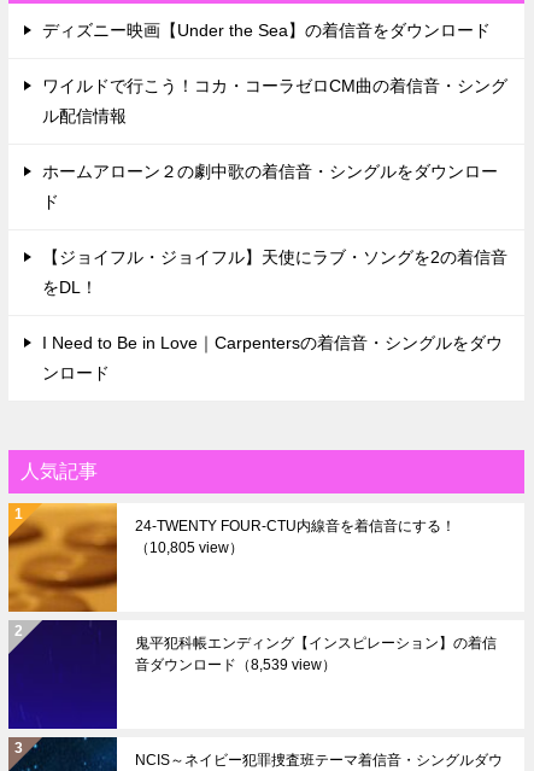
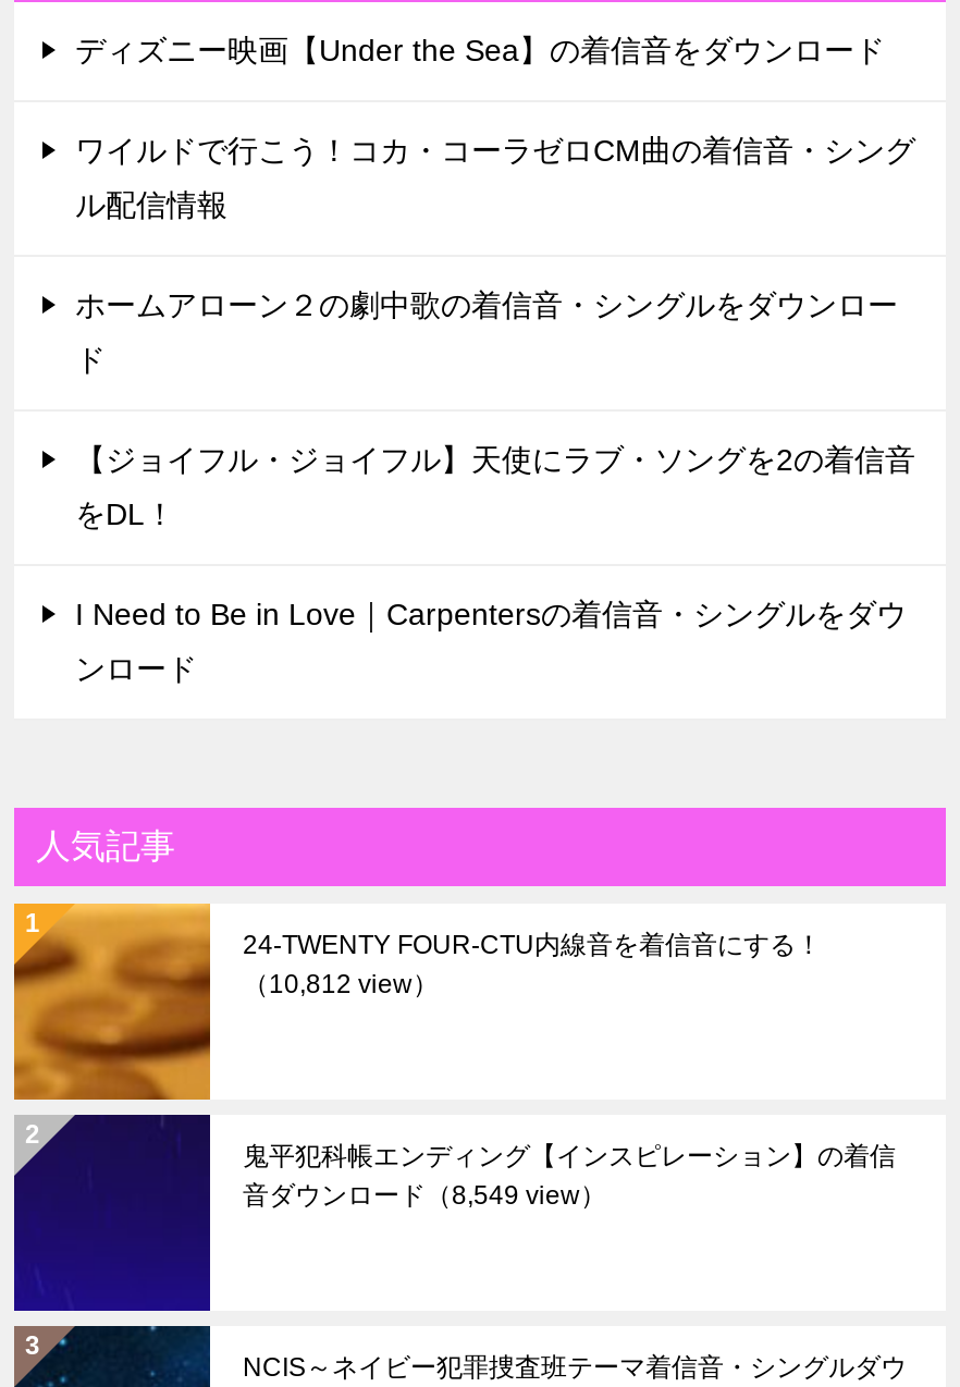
- （10,805 view）
+ （10,812 view）

- 音ダウンロード（8,539 view）
+ 音ダウンロード（8,549 view）
